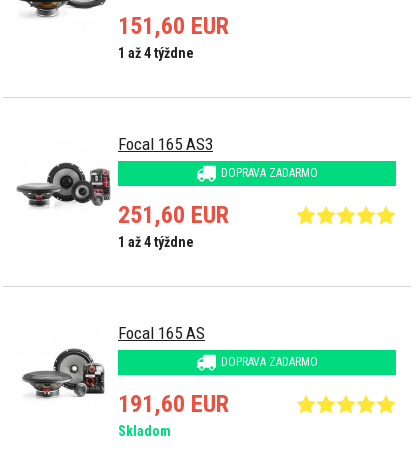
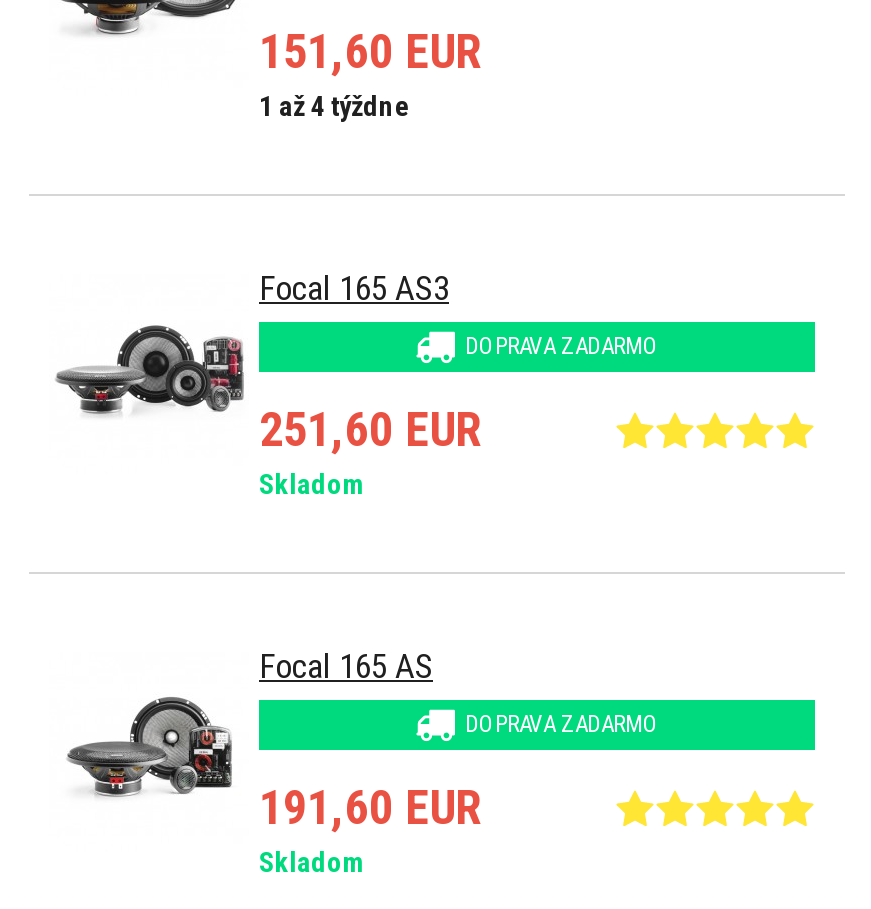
- 1 až 4 týždne
+ Skladom
